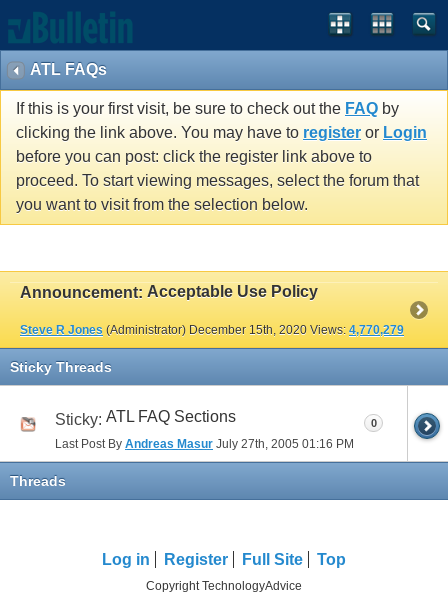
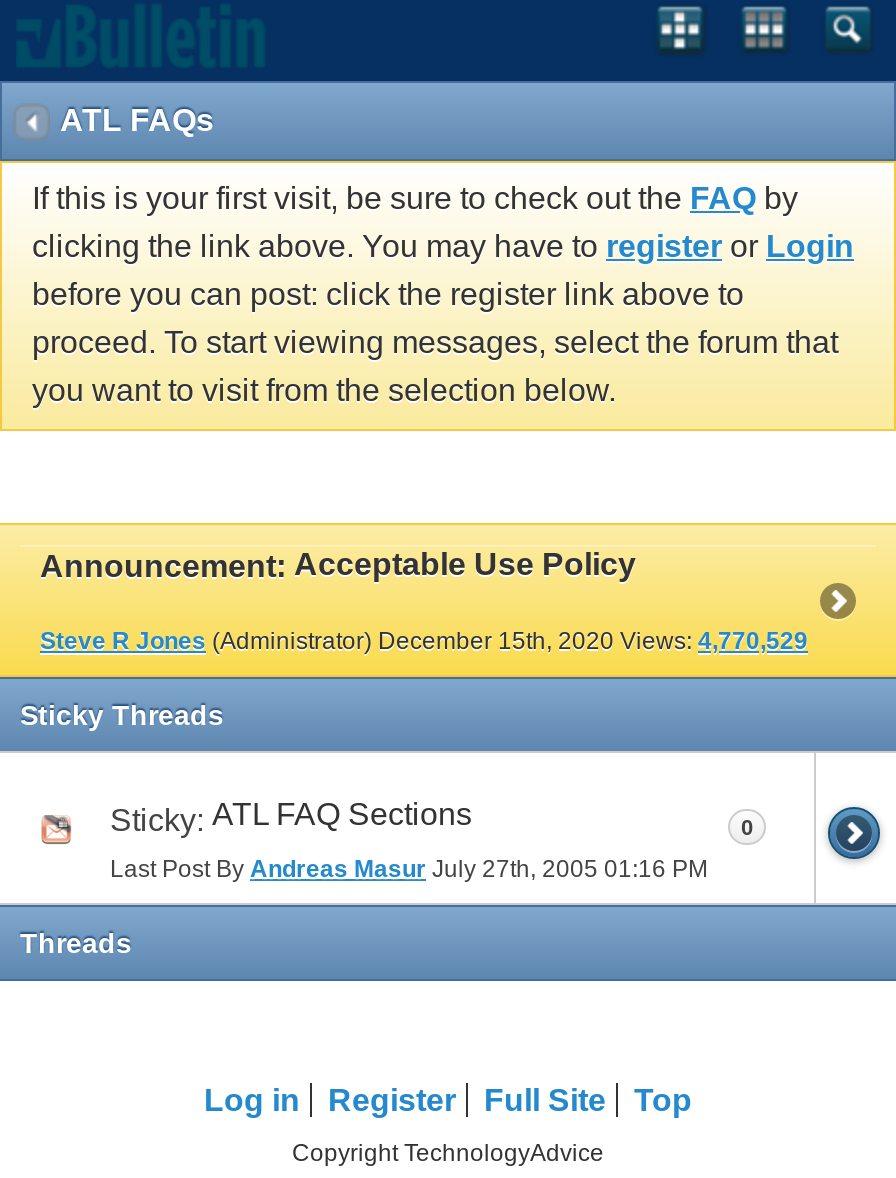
- Steve R Jones (Administrator) December 15th, 2020 Views: 4,770,279
+ Steve R Jones (Administrator) December 15th, 2020 Views: 4,770,529
